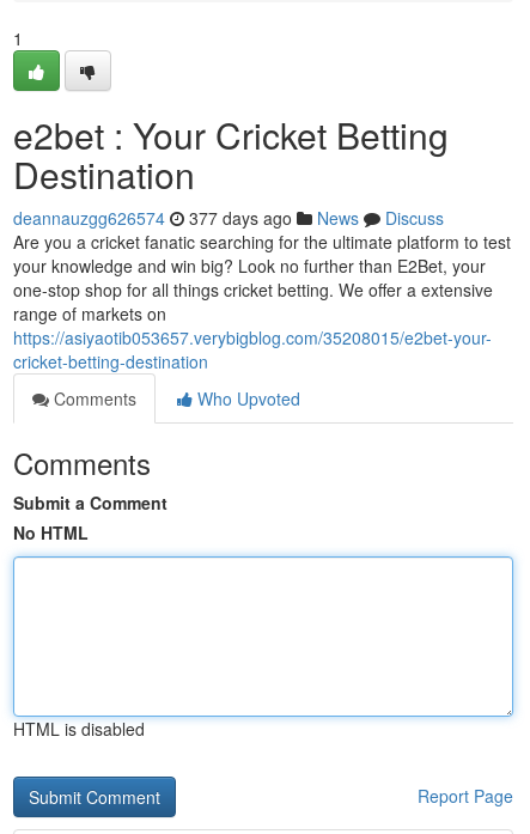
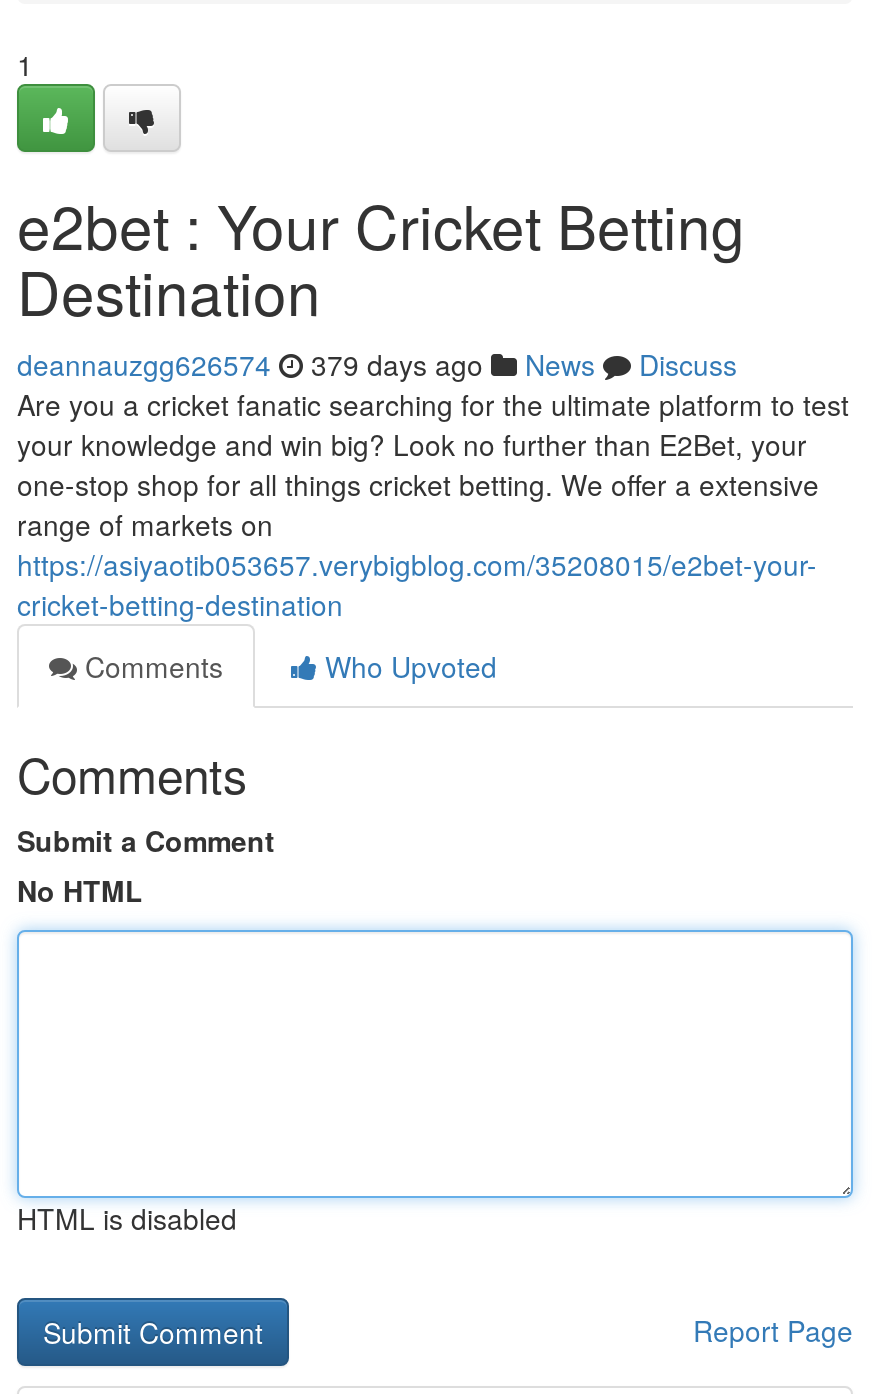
- deannauzgg626574 377 days ago News Discuss
+ deannauzgg626574 379 days ago News Discuss
